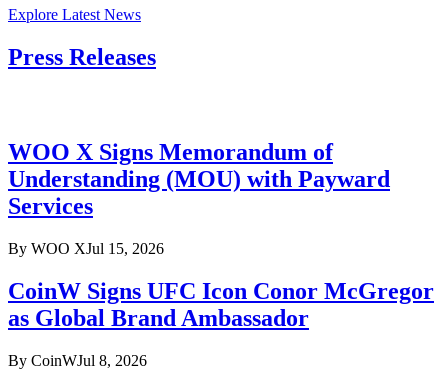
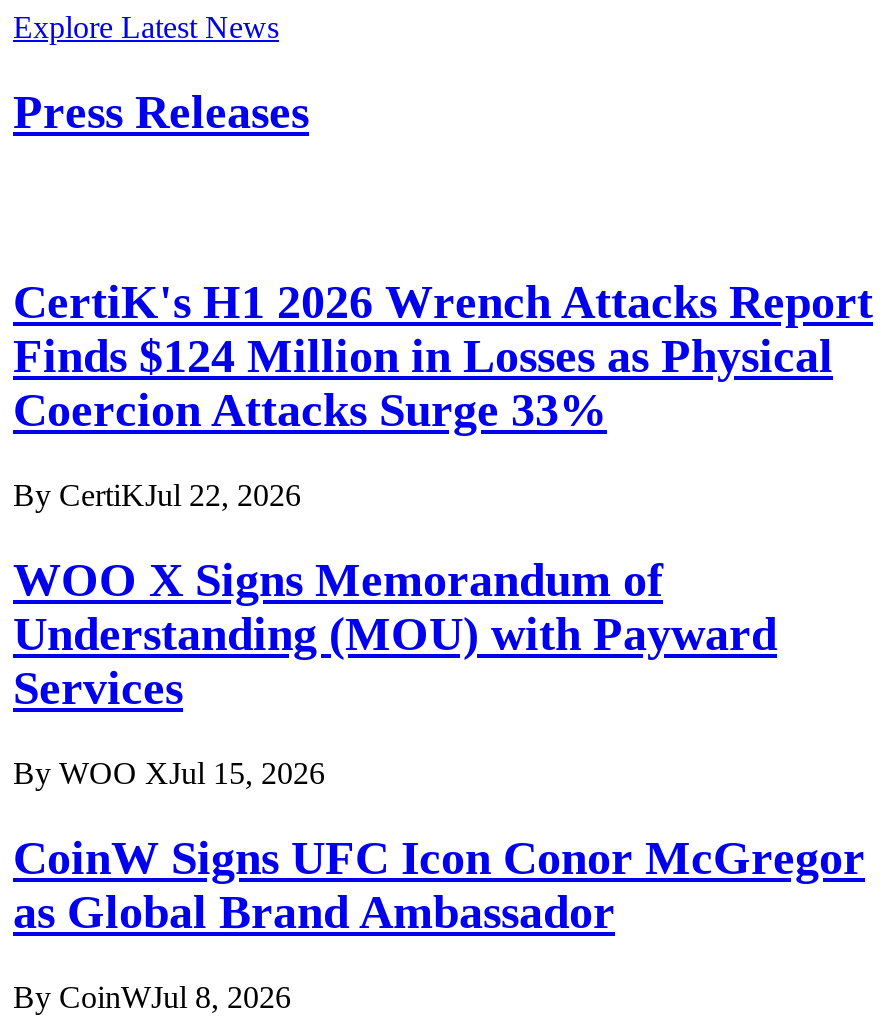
+ CertiK's H1 2026 Wrench Attacks Report
+ Finds $124 Million in Losses as Physical
+ Coercion Attacks Surge 33%
+ By CertiKJul 22, 2026
